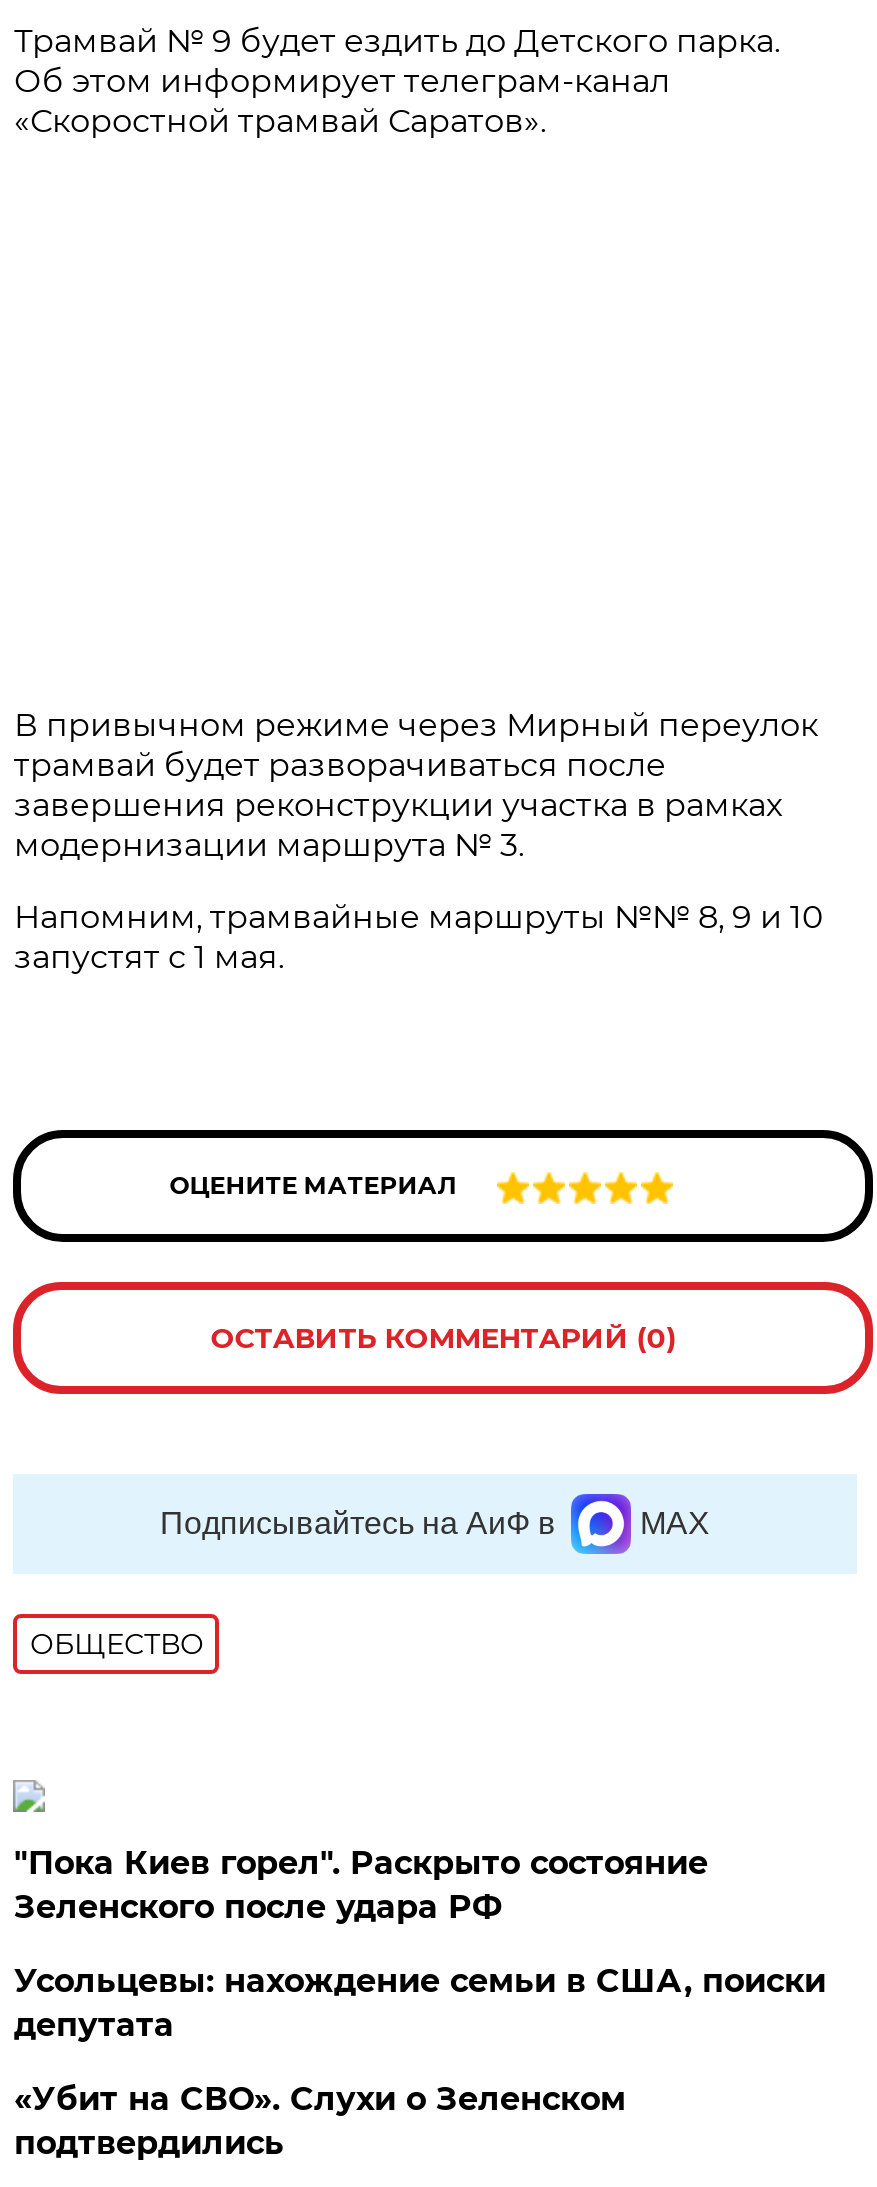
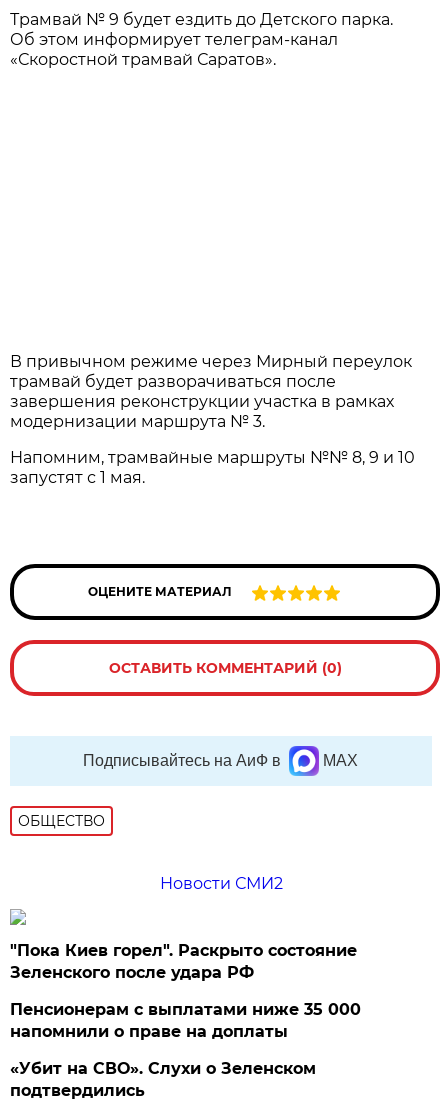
+ Новости СМИ2

- Усольцевы: нахождение семьи в США, поиски
- депутата
+ Пенсионерам с выплатами ниже 35 000
+ напомнили о праве на доплаты
